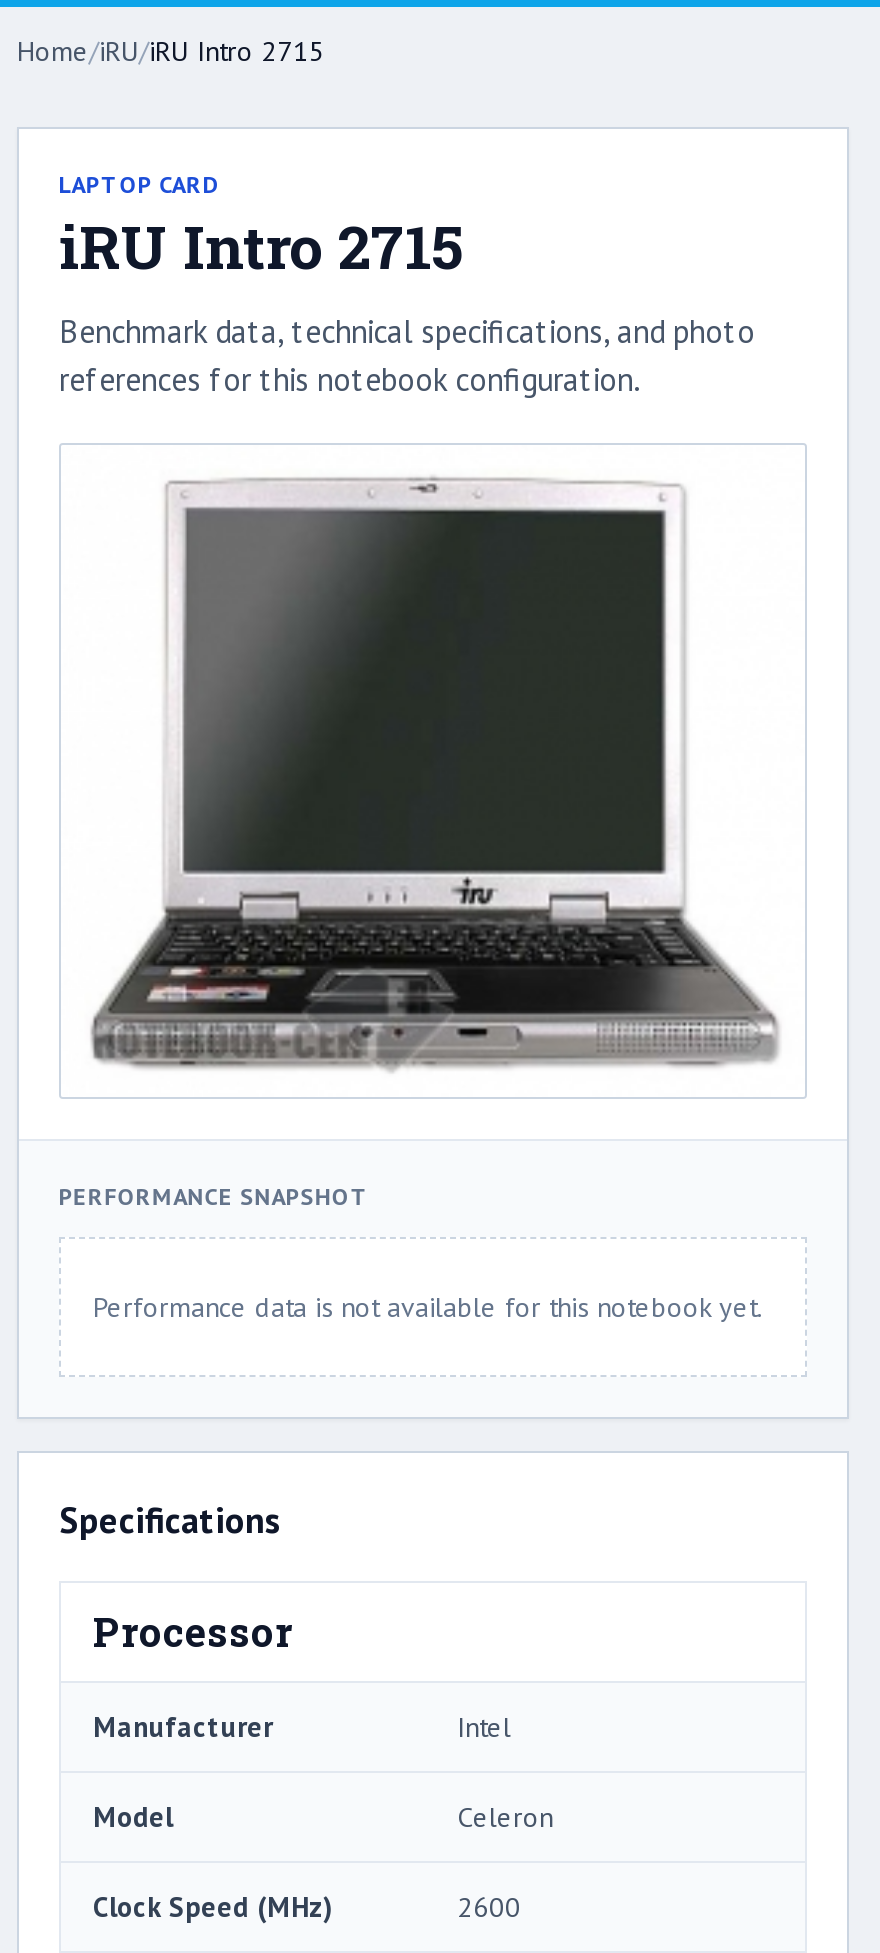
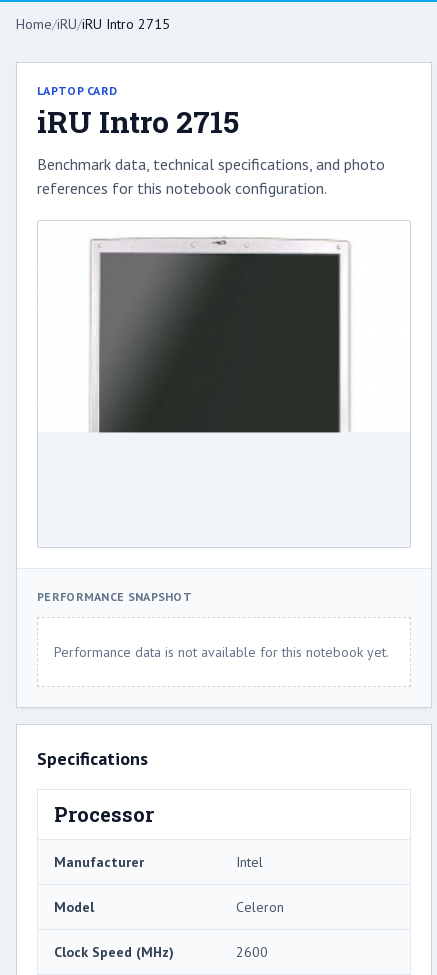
- [image]
